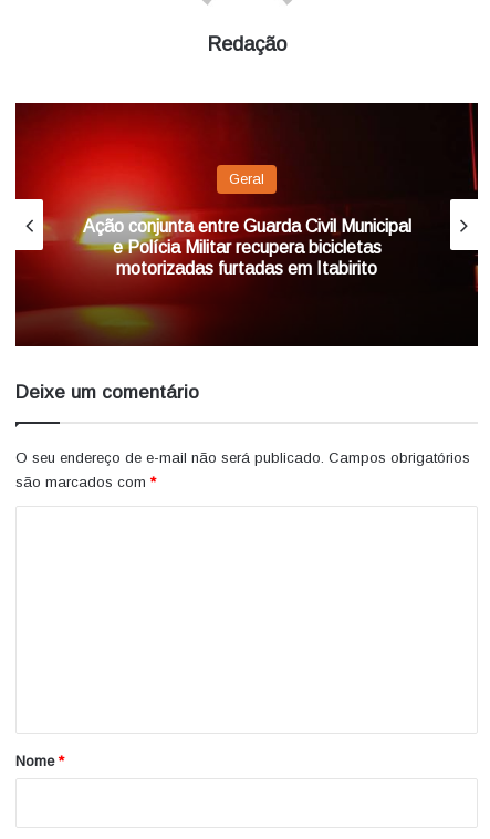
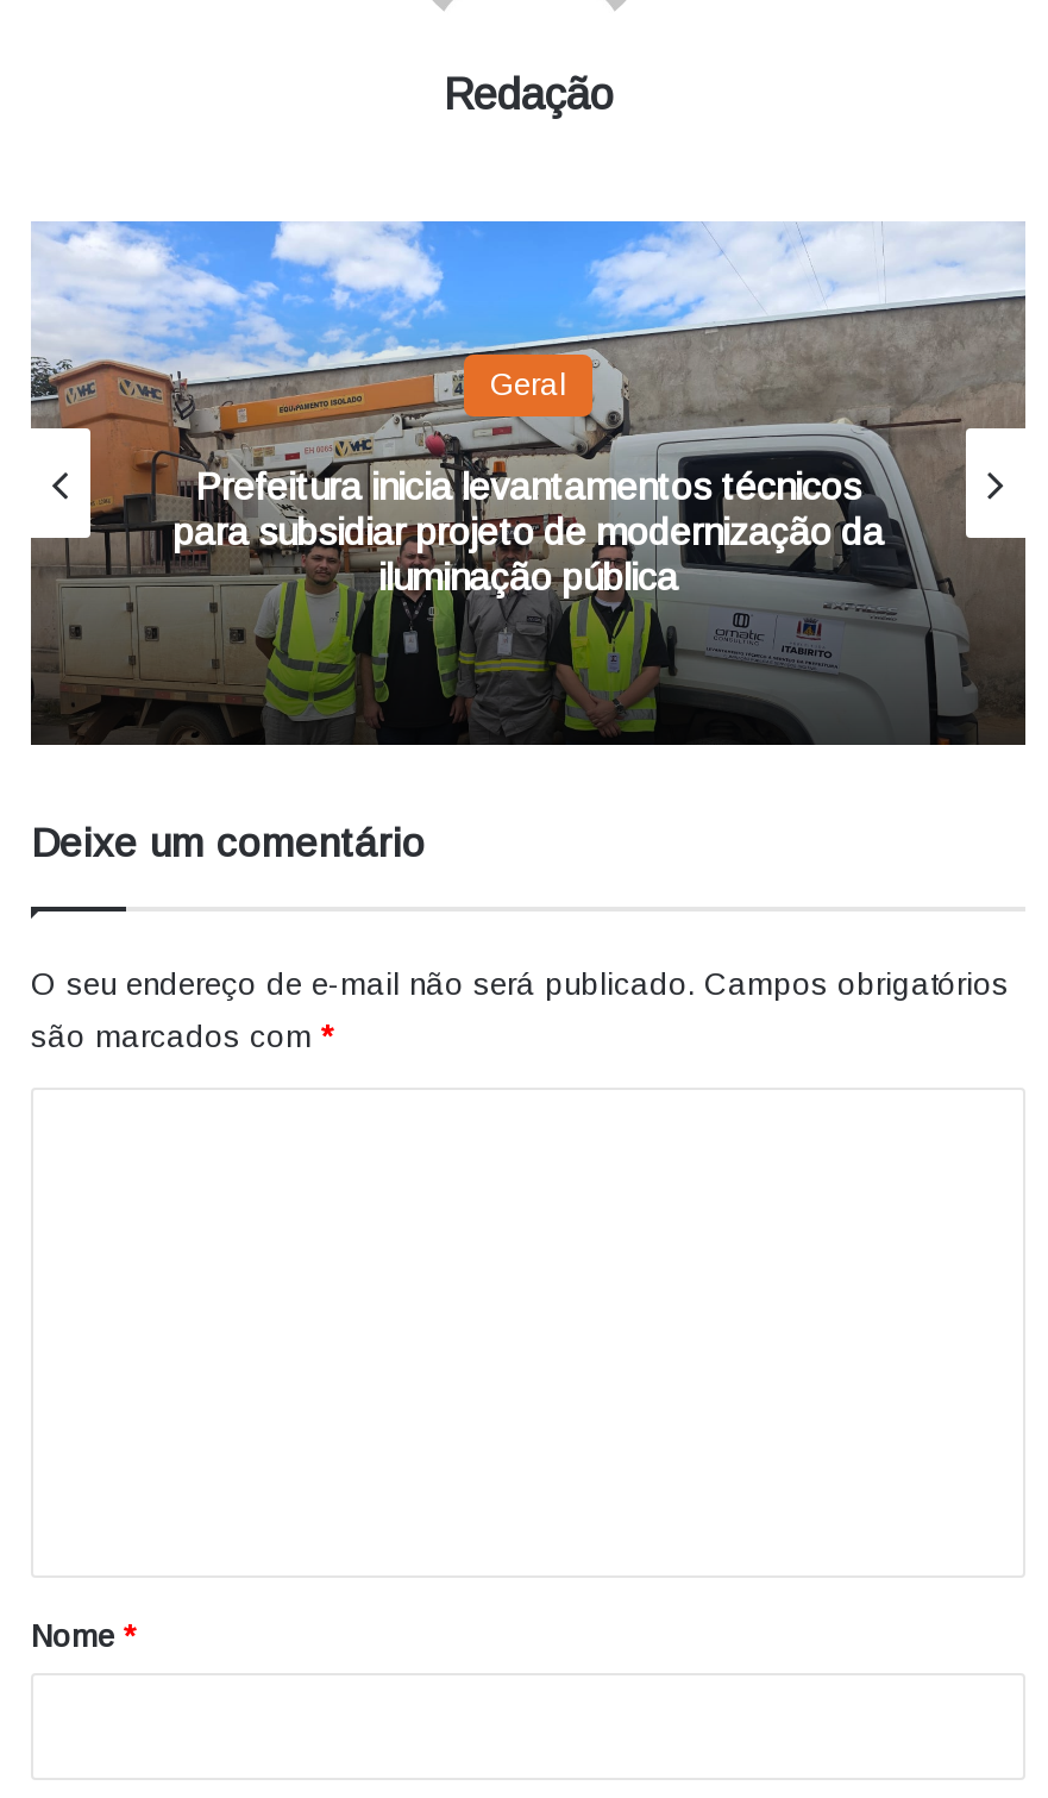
- [image]
- Ação conjunta entre Guarda Civil Municipal
- e Polícia Militar recupera bicicletas
- motorizadas furtadas em Itabirito
+ [image]
+ Prefeitura inicia levantamentos técnicos
+ para subsidiar projeto de modernização da
+ iluminação pública
